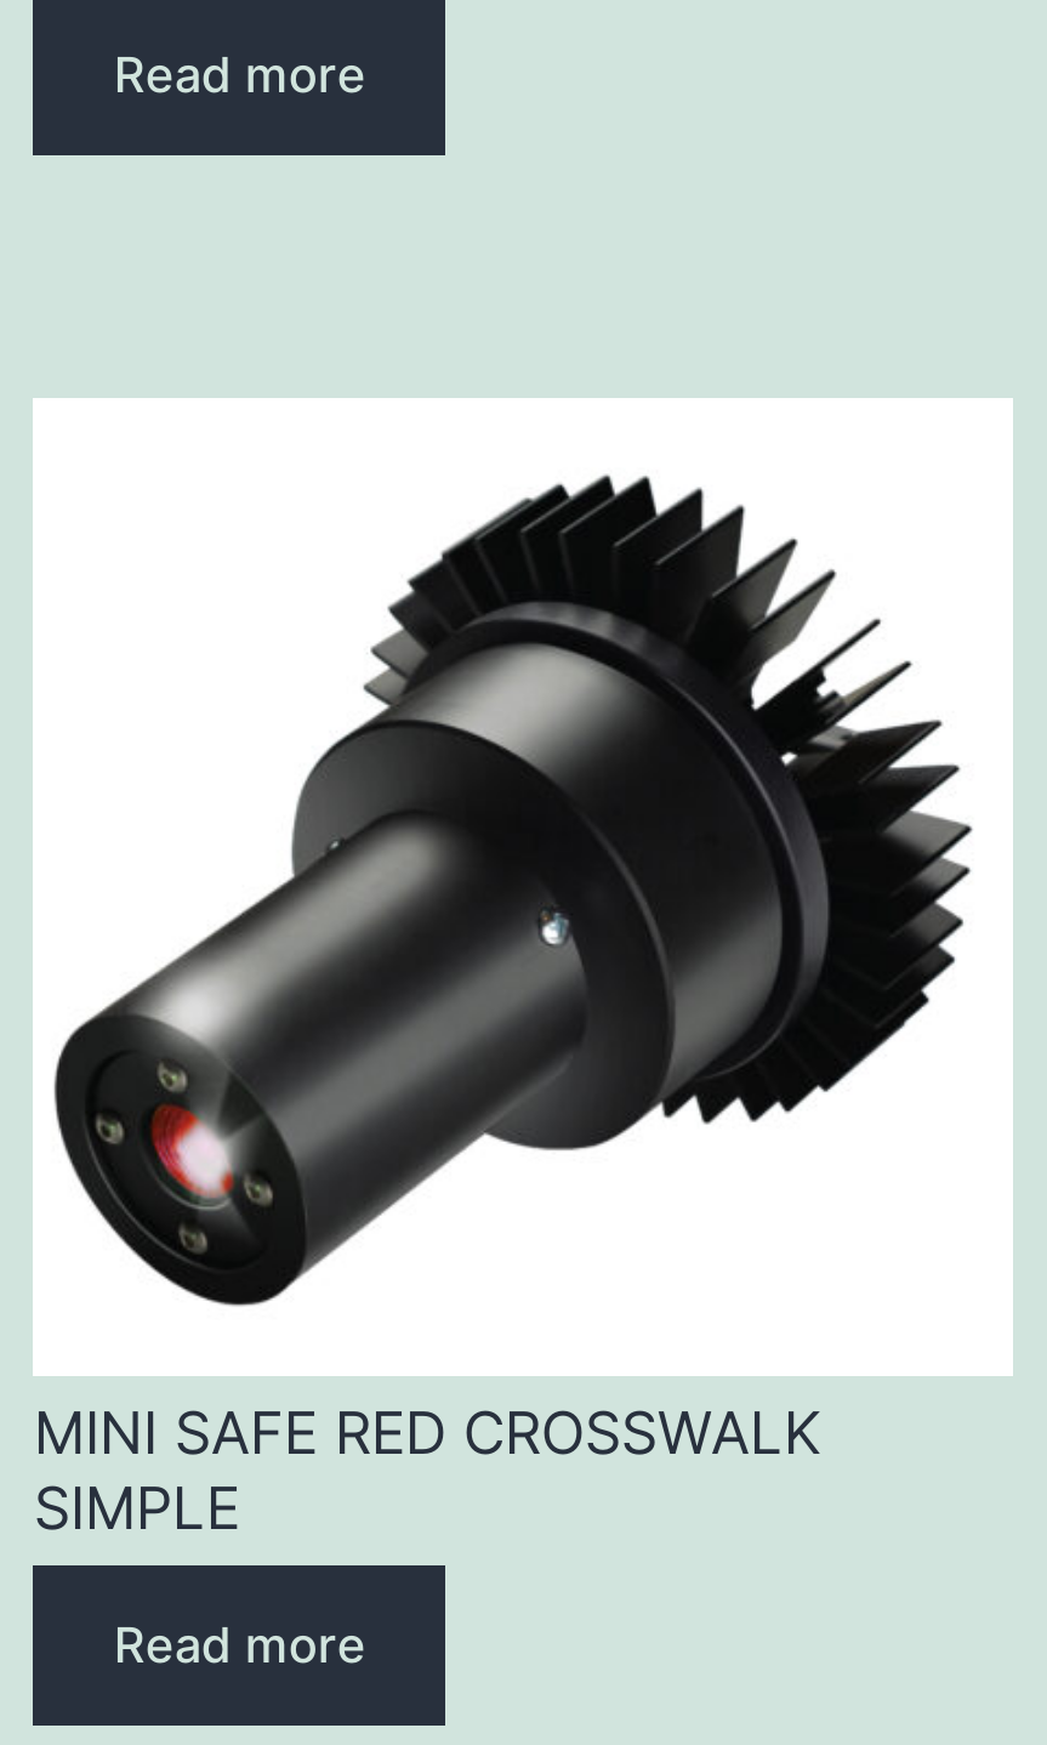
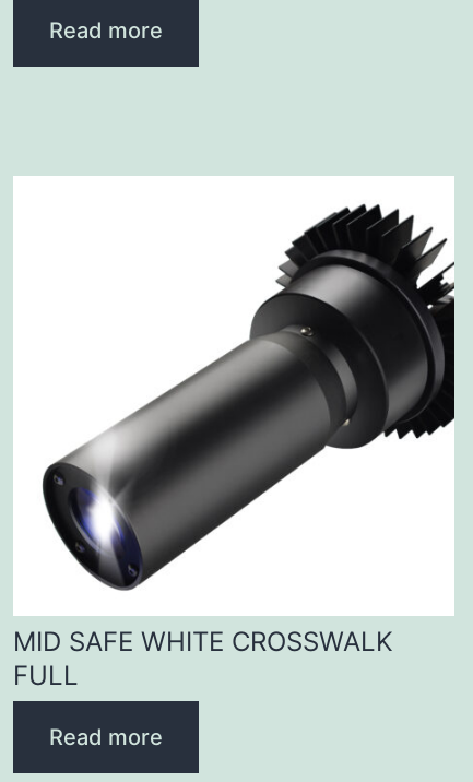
- [image]
- MINI SAFE RED CROSSWALK
- SIMPLE
+ [image]
+ MID SAFE WHITE CROSSWALK
+ FULL
